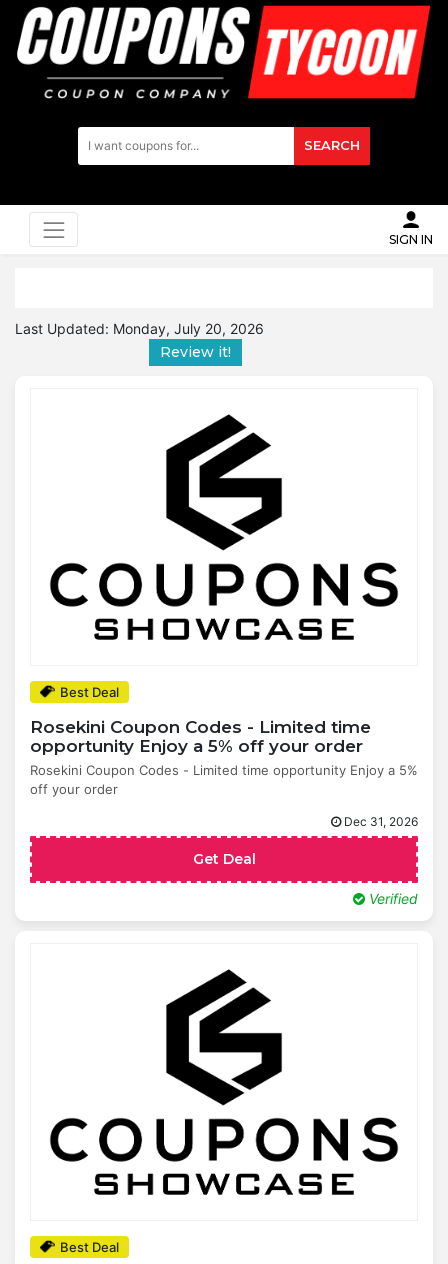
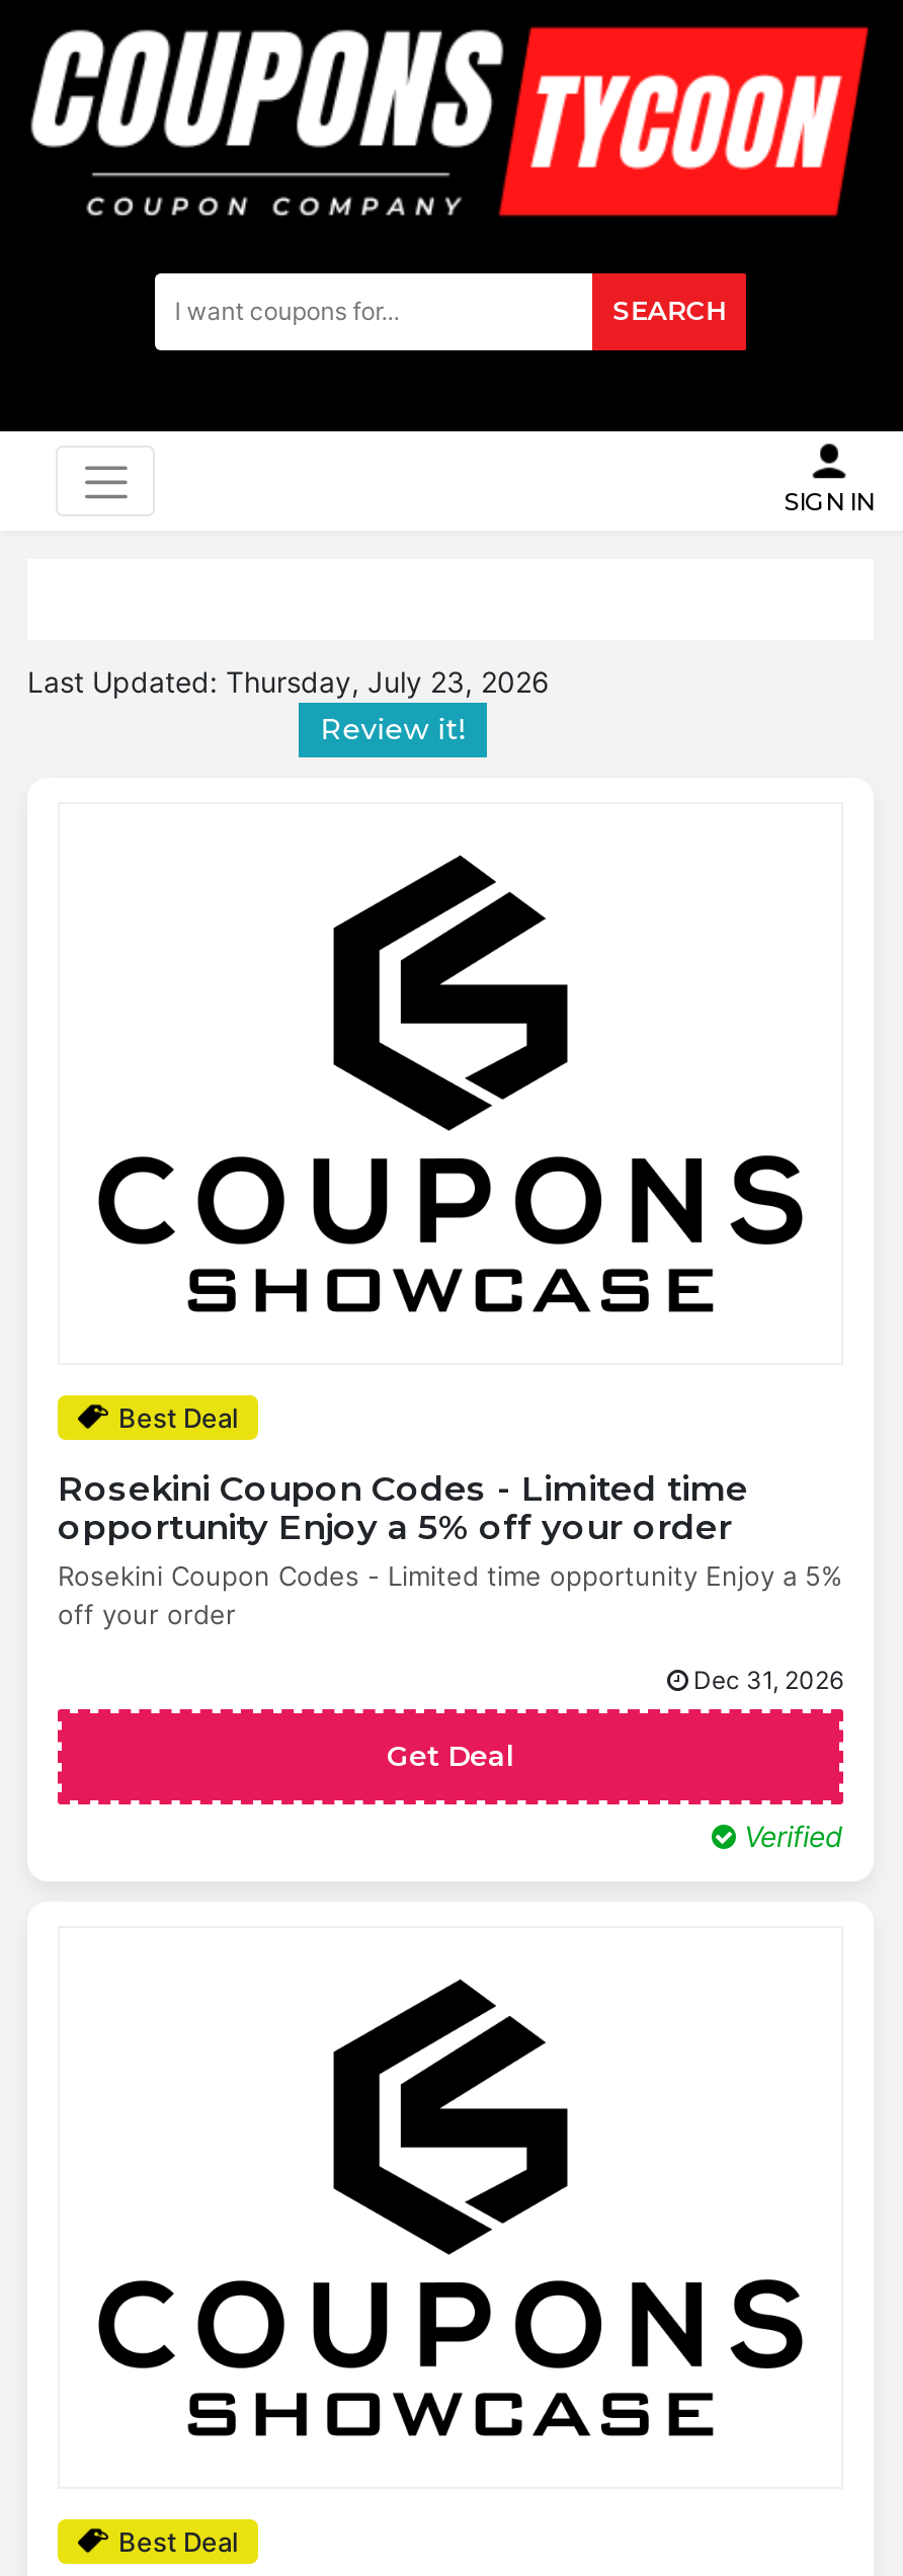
- Last Updated: Monday, July 20, 2026
+ Last Updated: Thursday, July 23, 2026
